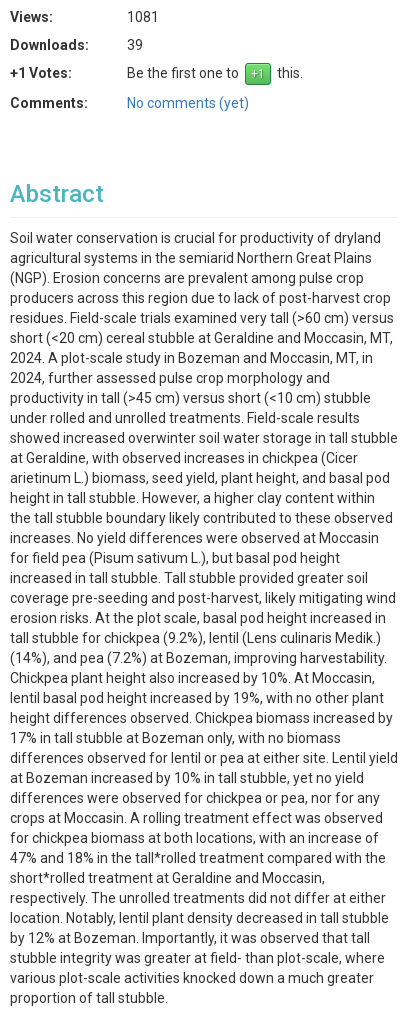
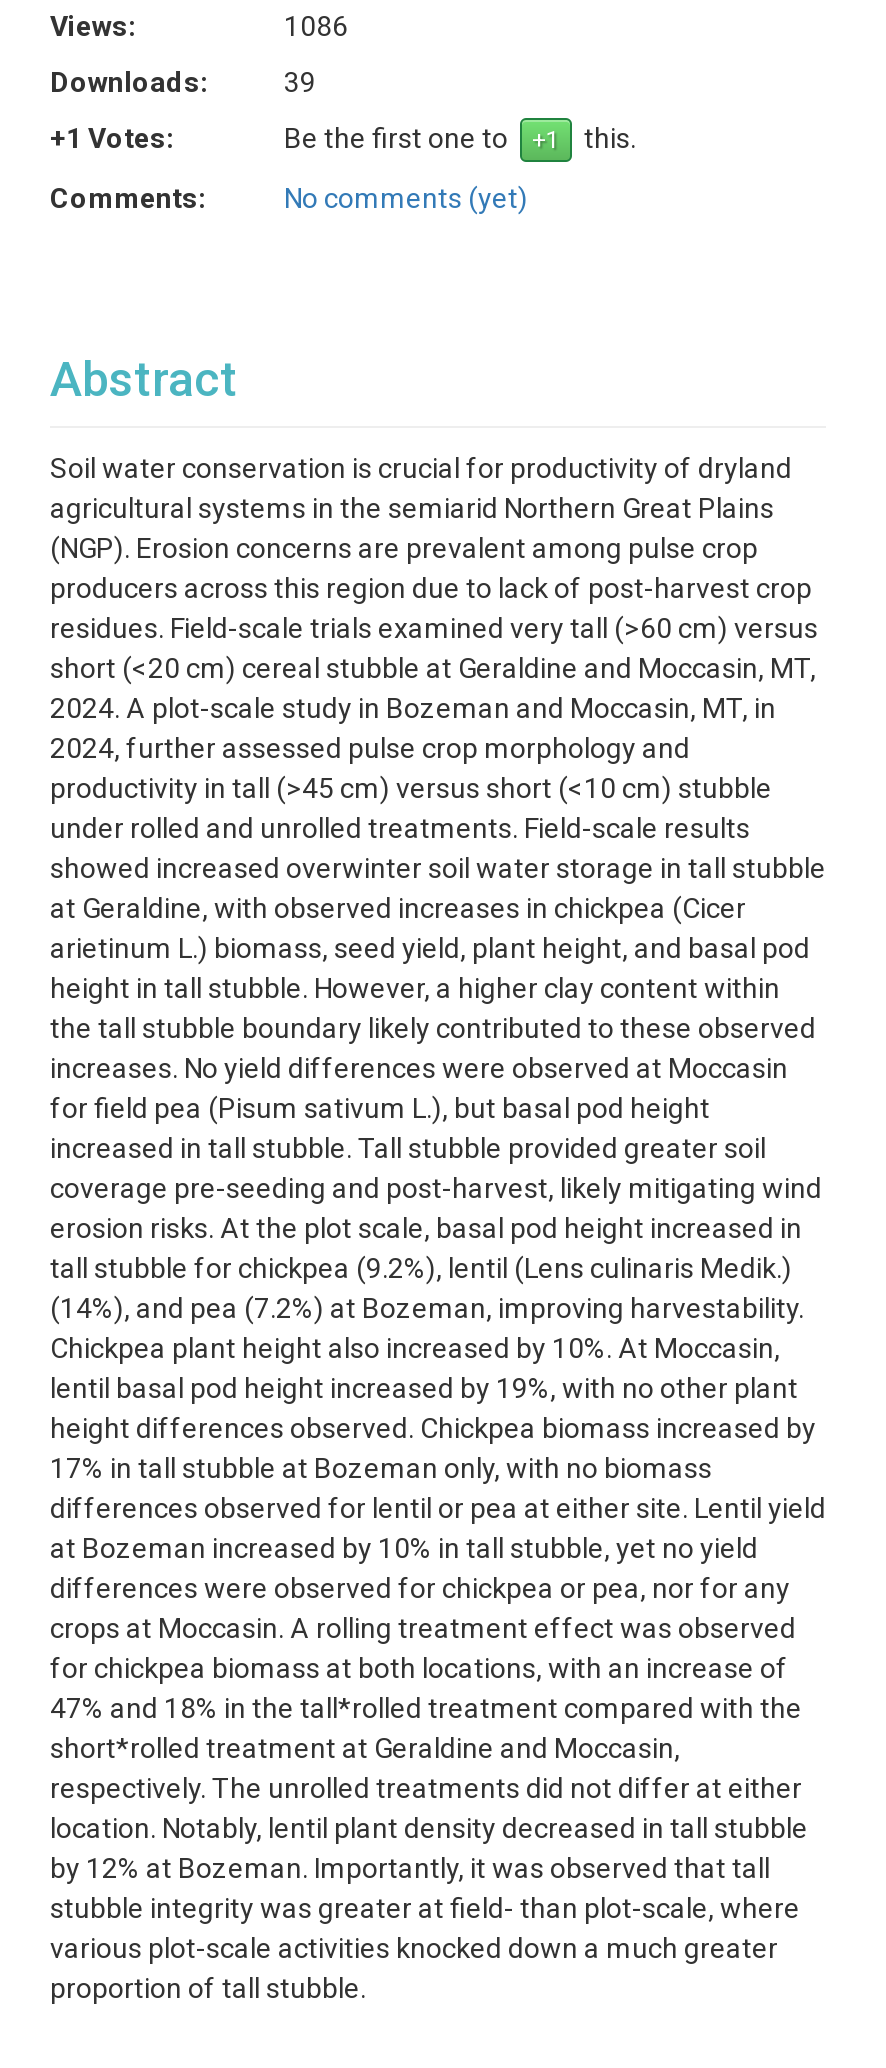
- 1081
+ 1086
